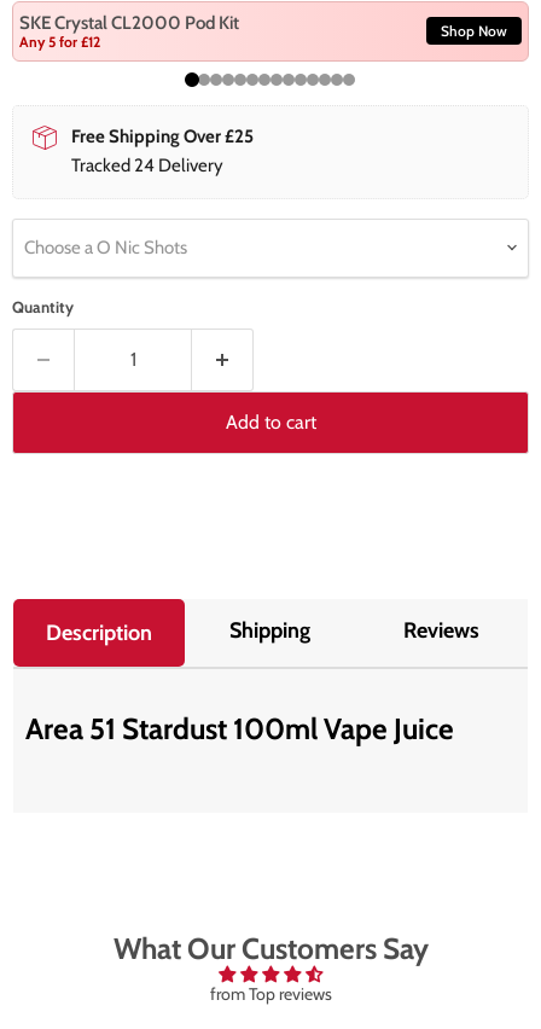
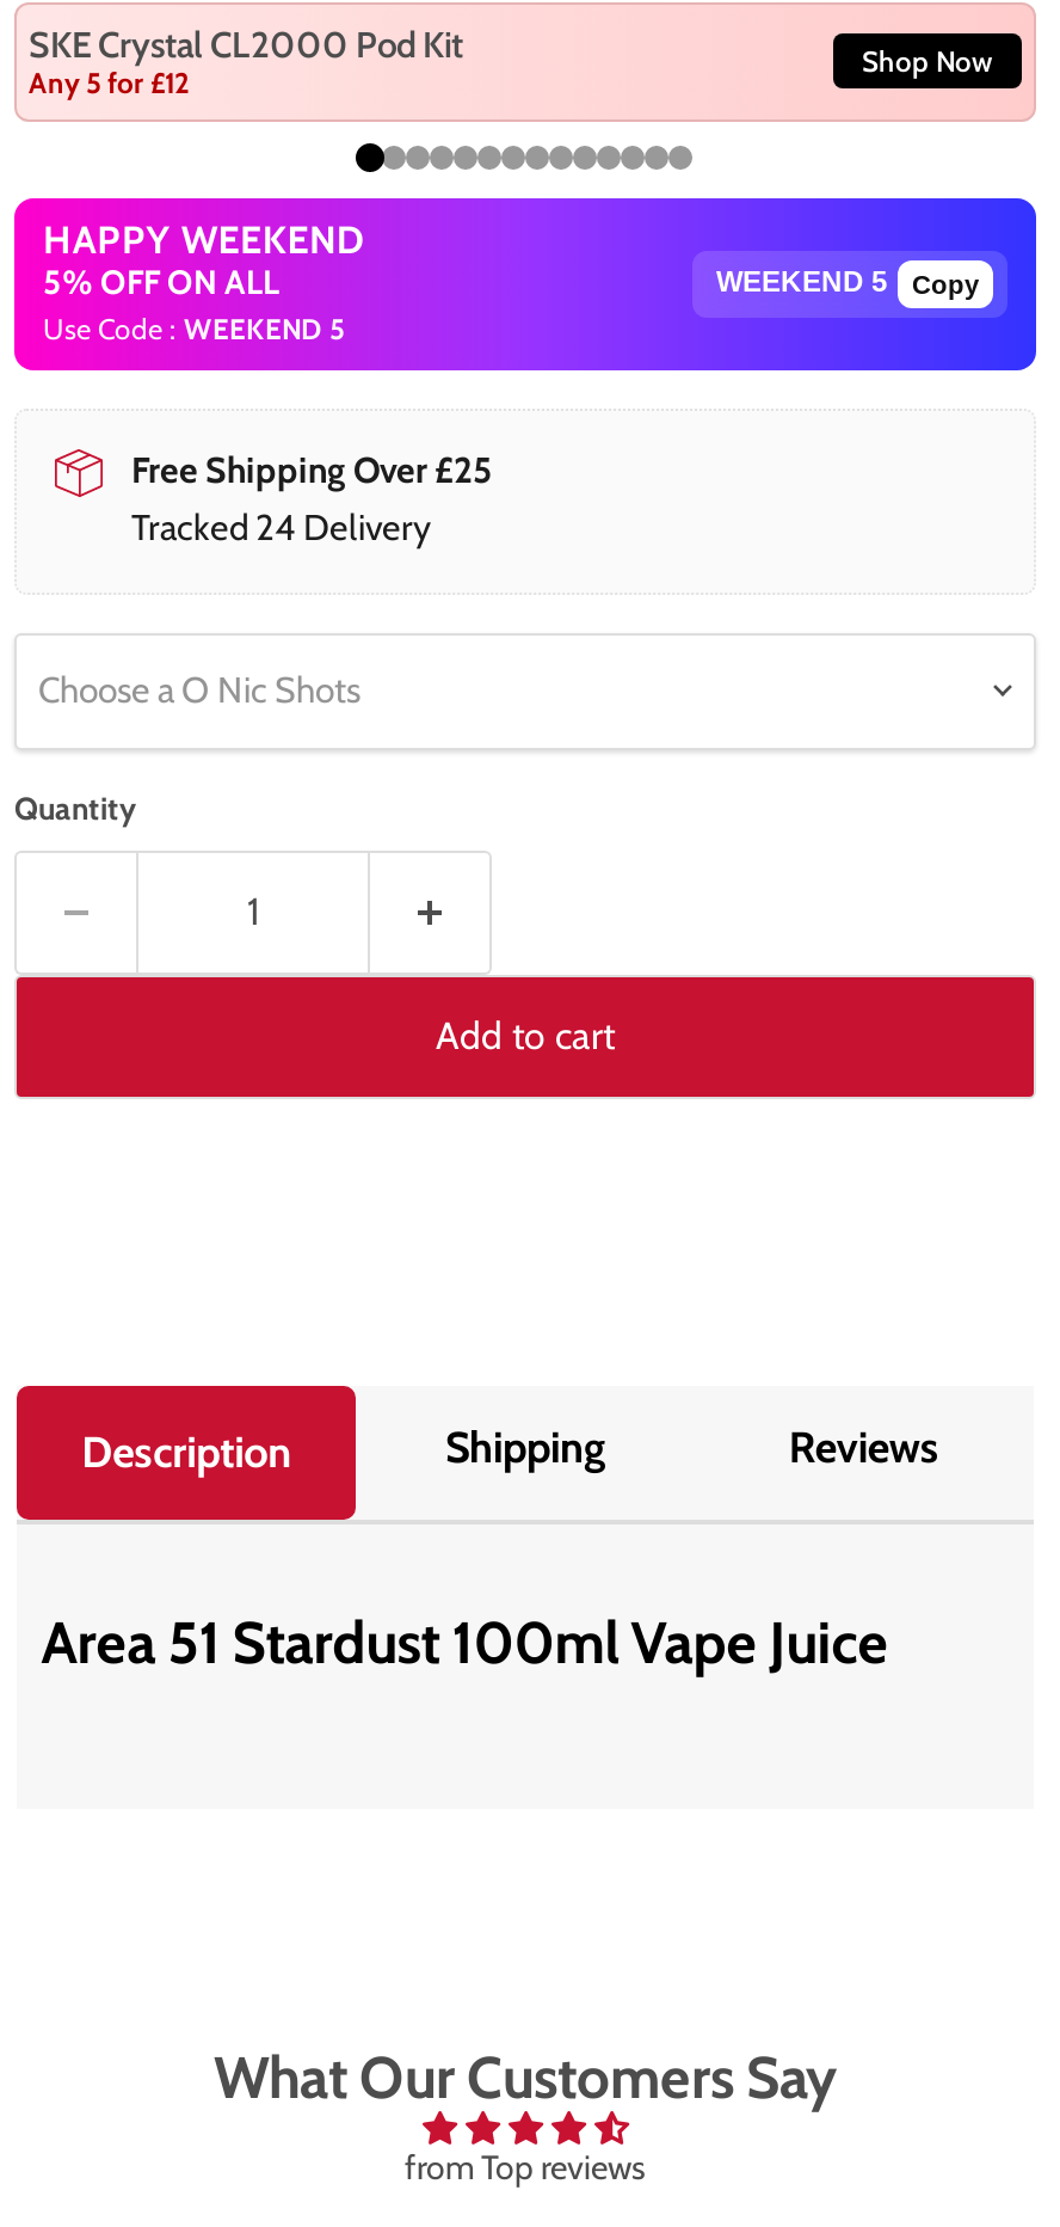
+ [image]
+ HAPPY WEEKEND
+ 5% OFF ON ALL
+ Use Code : WEEKEND 5

+ Copy
